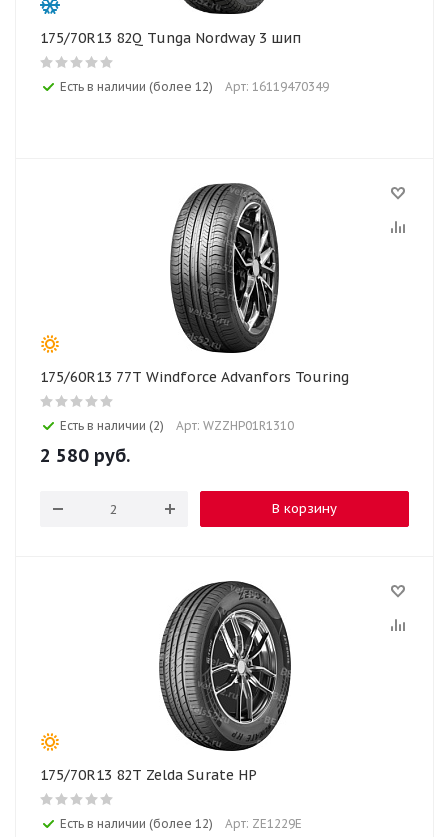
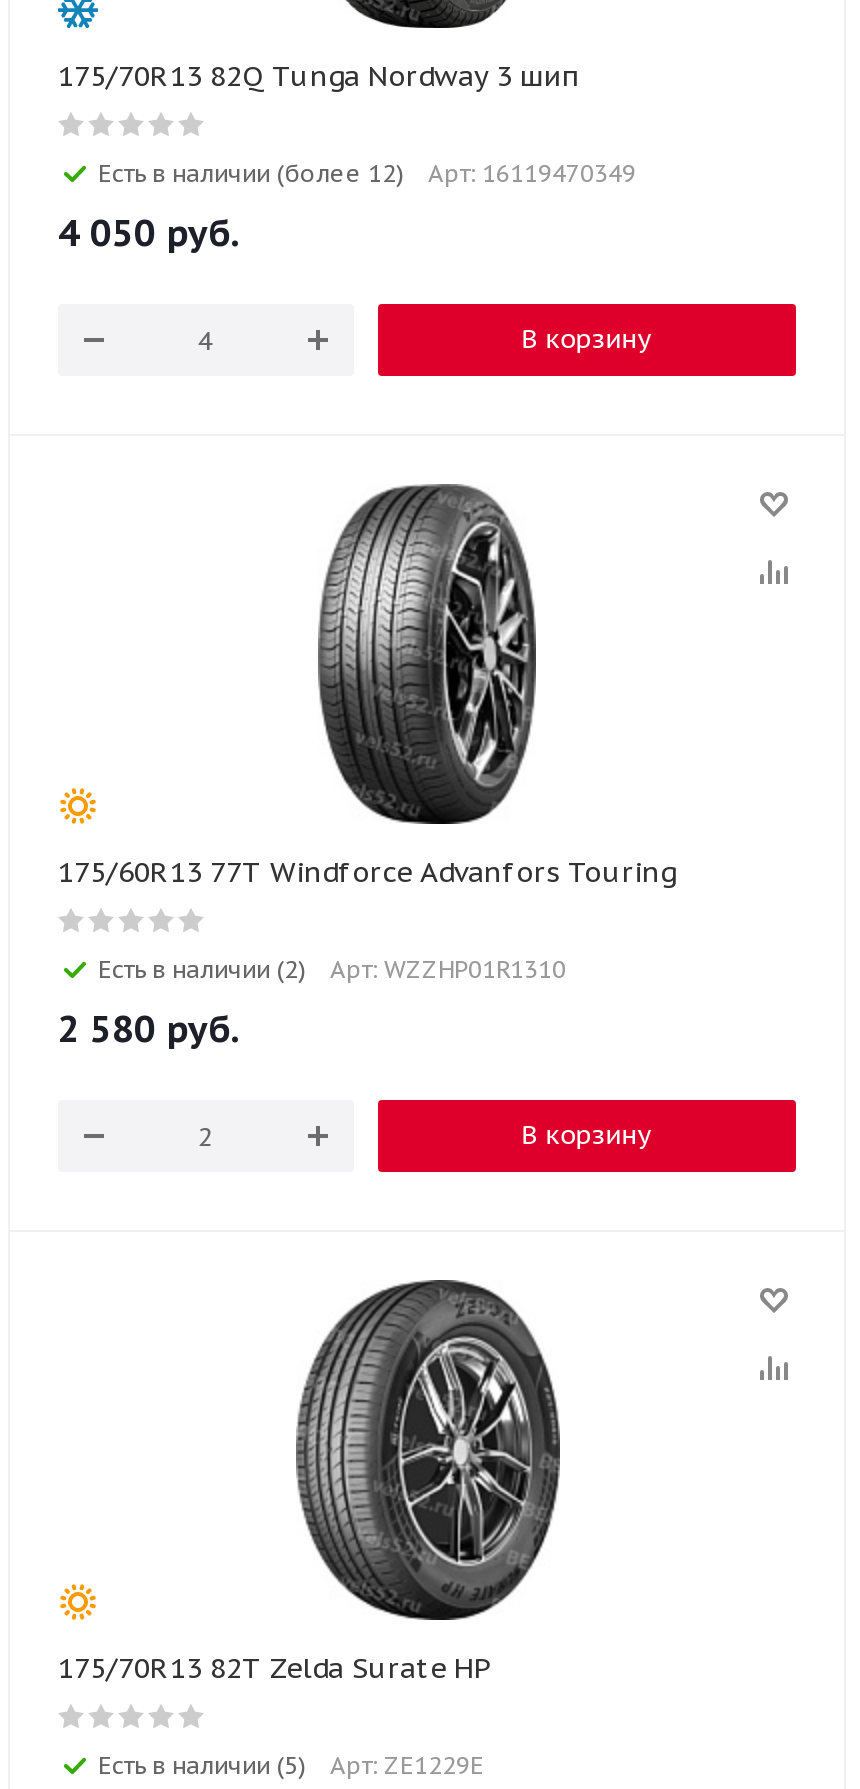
+ 4 050 руб.
+ В корзину

- Есть в наличии (более 12)
+ Есть в наличии (5)
